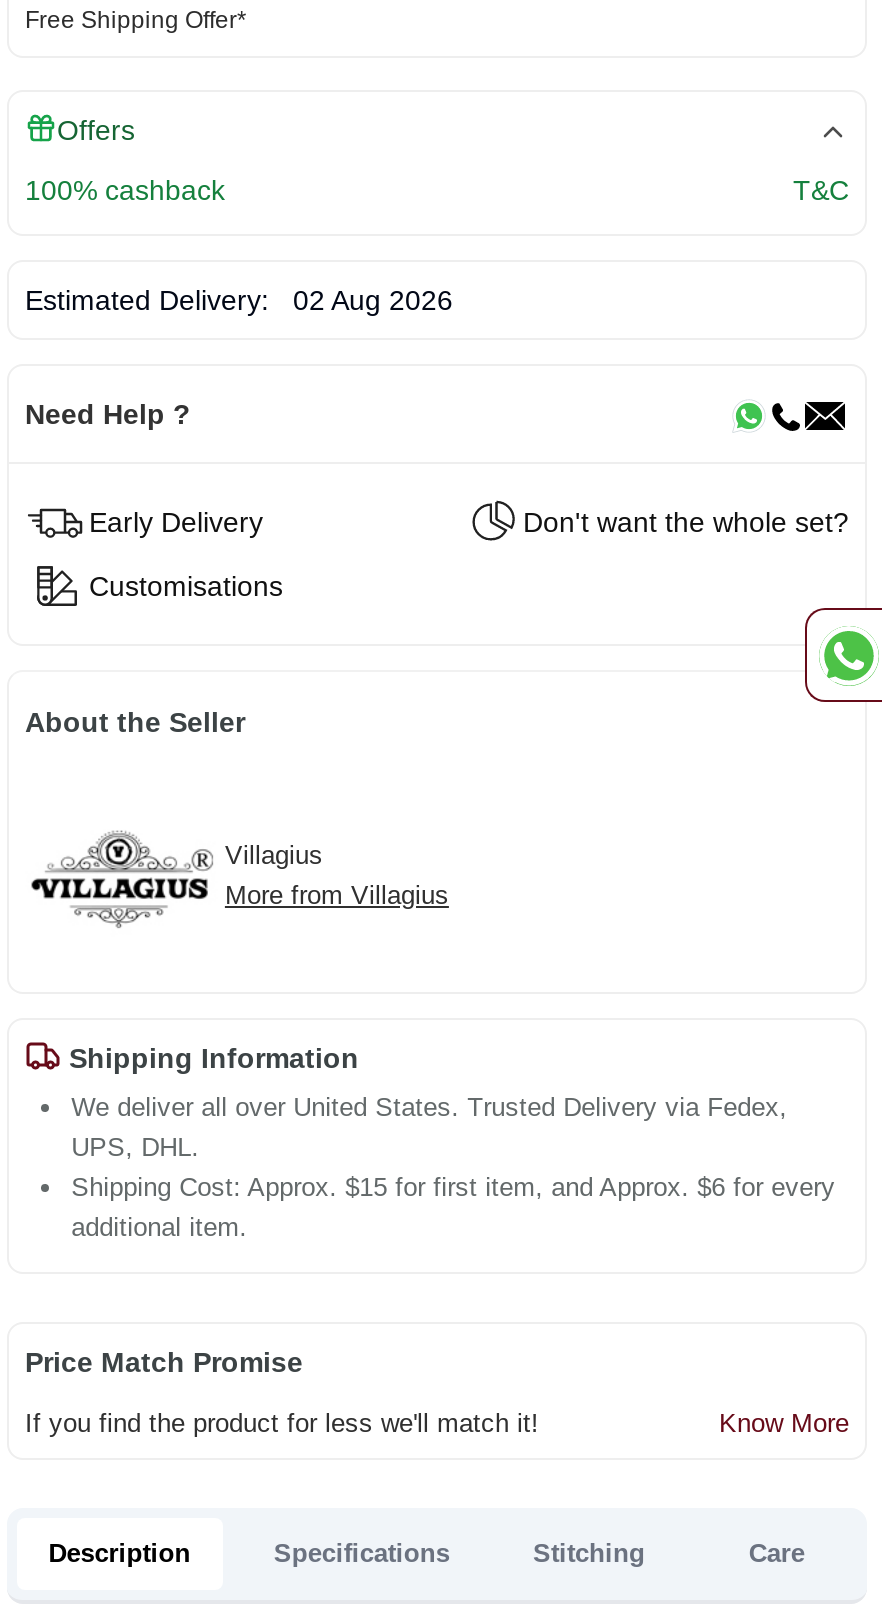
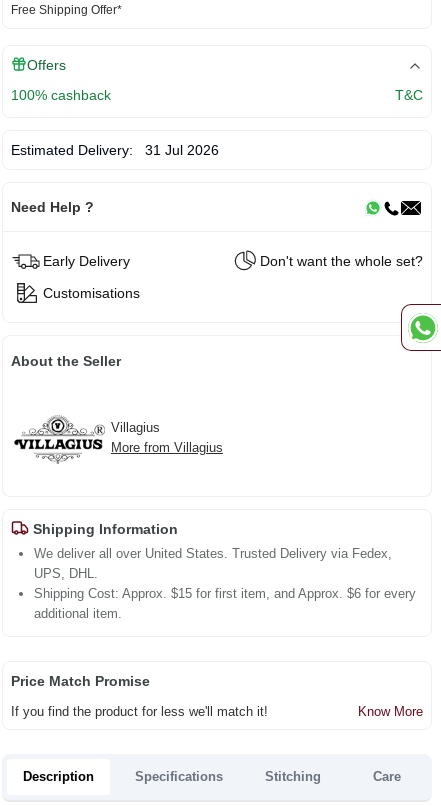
- Estimated Delivery: 02 Aug 2026
+ Estimated Delivery: 31 Jul 2026
